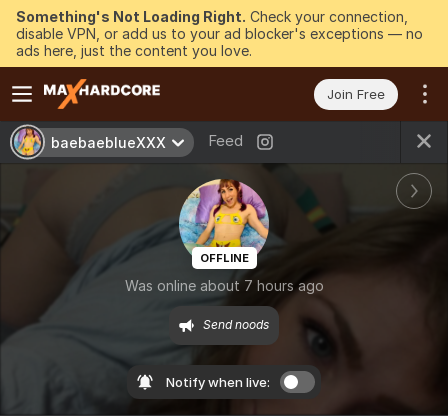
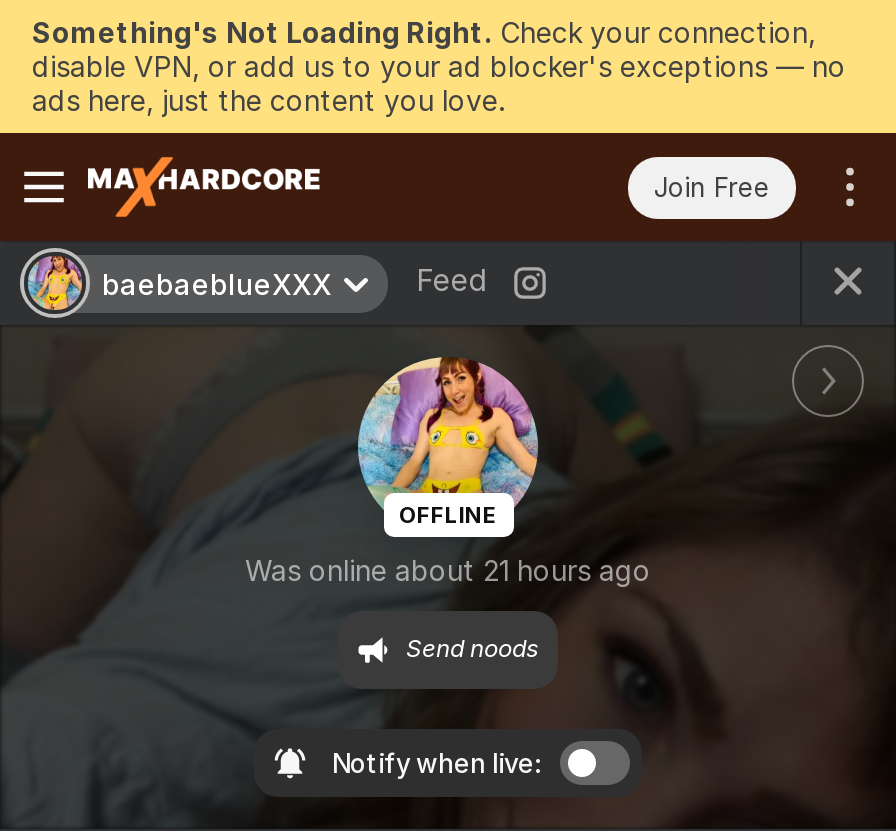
- Was online about 7 hours ago
+ Was online about 21 hours ago
